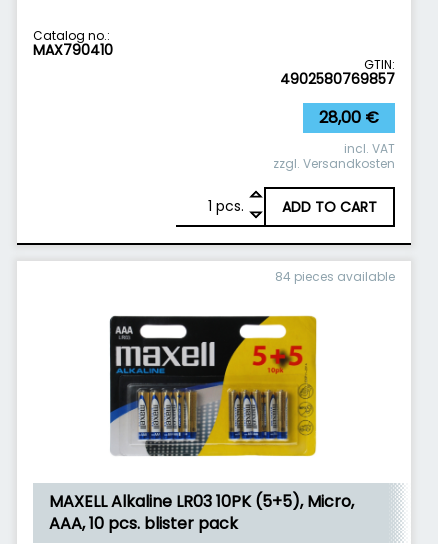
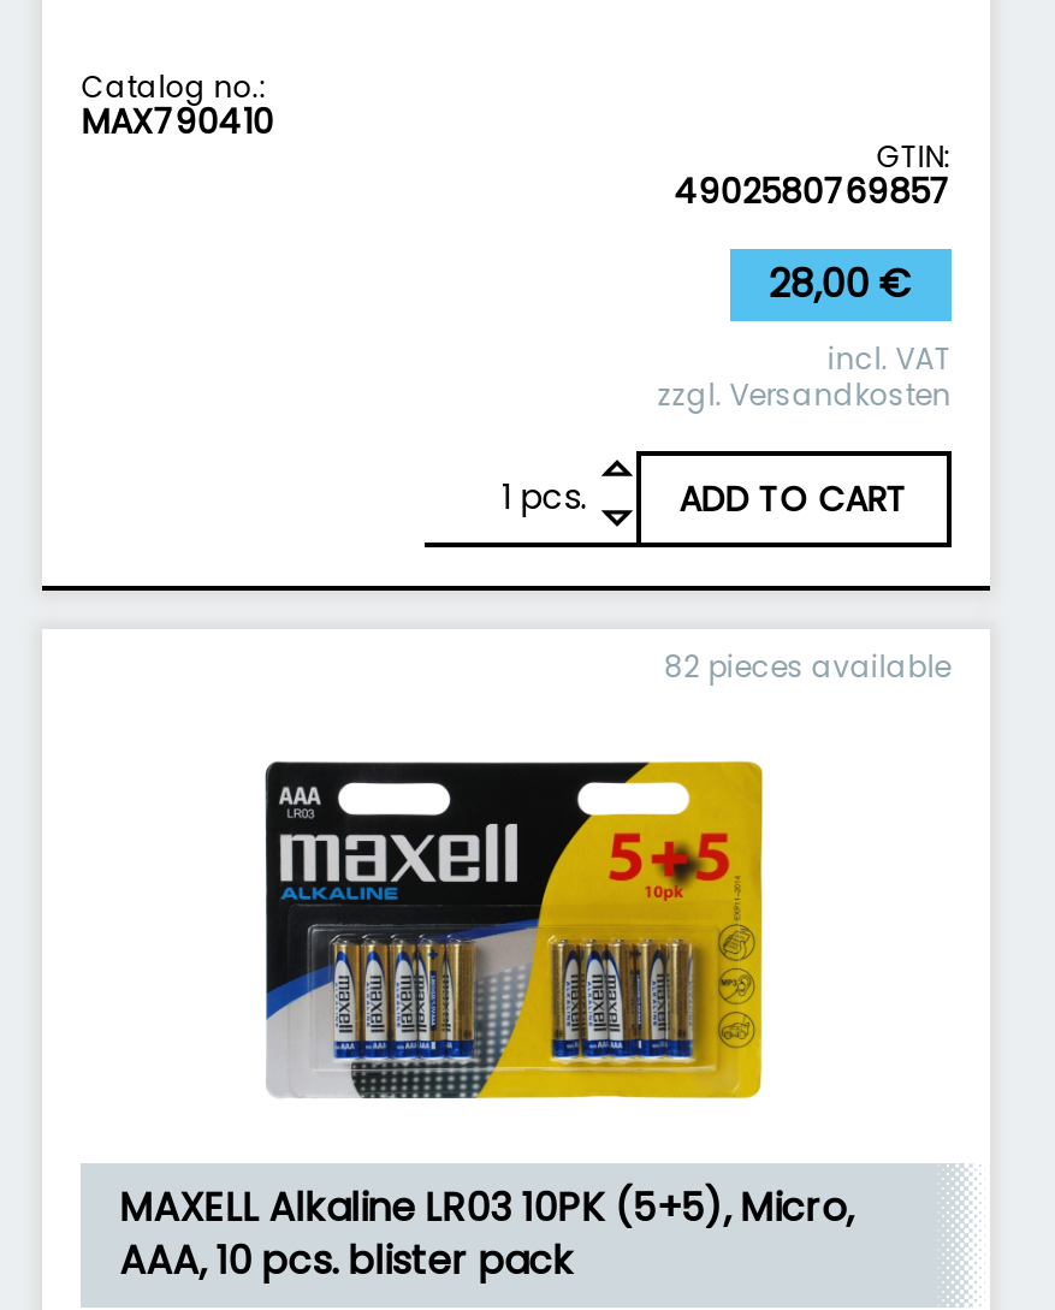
- 84 pieces available
+ 82 pieces available
